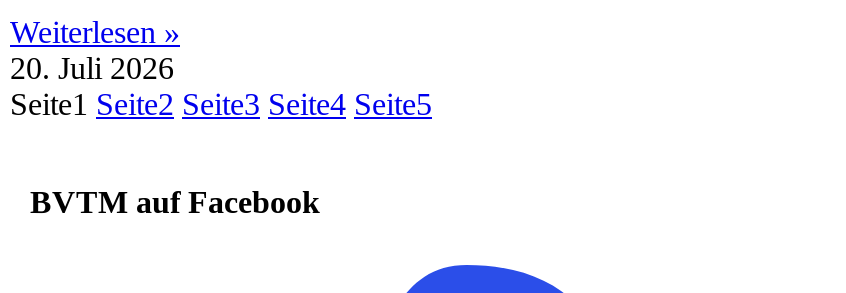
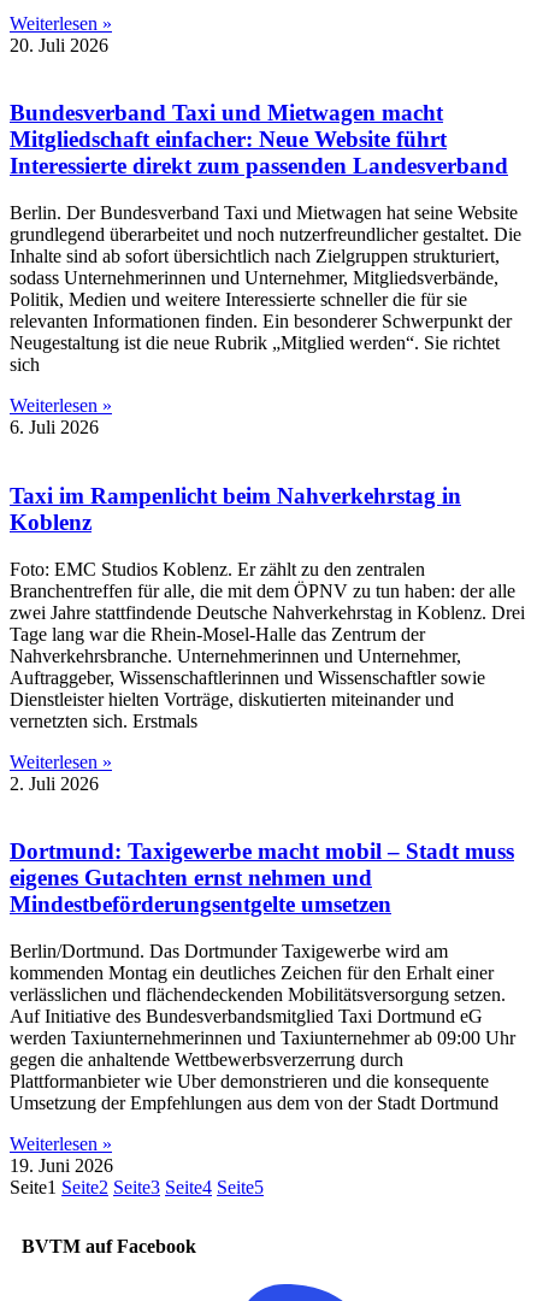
+ Bundesverband Taxi und Mietwagen macht
+ Mitgliedschaft einfacher: Neue Website führt
+ Interessierte direkt zum passenden Landesverband
+ Berlin. Der Bundesverband Taxi und Mietwagen hat seine Website
+ grundlegend überarbeitet und noch nutzerfreundlicher gestaltet. Die
+ Inhalte sind ab sofort übersichtlich nach Zielgruppen strukturiert,
+ sodass Unternehmerinnen und Unternehmer, Mitgliedsverbände,
+ Politik, Medien und weitere Interessierte schneller die für sie
+ relevanten Informationen finden. Ein besonderer Schwerpunkt der
+ Neugestaltung ist die neue Rubrik „Mitglied werden“. Sie richtet
+ sich
+ Weiterlesen »
+ 6. Juli 2026
+ Taxi im Rampenlicht beim Nahverkehrstag in
+ Koblenz
+ Foto: EMC Studios Koblenz. Er zählt zu den zentralen
+ Branchentreffen für alle, die mit dem ÖPNV zu tun haben: der alle
+ zwei Jahre stattfindende Deutsche Nahverkehrstag in Koblenz. Drei
+ Tage lang war die Rhein-Mosel-Halle das Zentrum der
+ Nahverkehrsbranche. Unternehmerinnen und Unternehmer,
+ Auftraggeber, Wissenschaftlerinnen und Wissenschaftler sowie
+ Dienstleister hielten Vorträge, diskutierten miteinander und
+ vernetzten sich. Erstmals
+ Weiterlesen »
+ 2. Juli 2026
+ Dortmund: Taxigewerbe macht mobil – Stadt muss
+ eigenes Gutachten ernst nehmen und
+ Mindestbeförderungsentgelte umsetzen
+ Berlin/Dortmund. Das Dortmunder Taxigewerbe wird am
+ kommenden Montag ein deutliches Zeichen für den Erhalt einer
+ verlässlichen und flächendeckenden Mobilitätsversorgung setzen.
+ Auf Initiative des Bundesverbandsmitglied Taxi Dortmund eG
+ werden Taxiunternehmerinnen und Taxiunternehmer ab 09:00 Uhr
+ gegen die anhaltende Wettbewerbsverzerrung durch
+ Plattformanbieter wie Uber demonstrieren und die konsequente
+ Umsetzung der Empfehlungen aus dem von der Stadt Dortmund
+ Weiterlesen »
+ 19. Juni 2026
